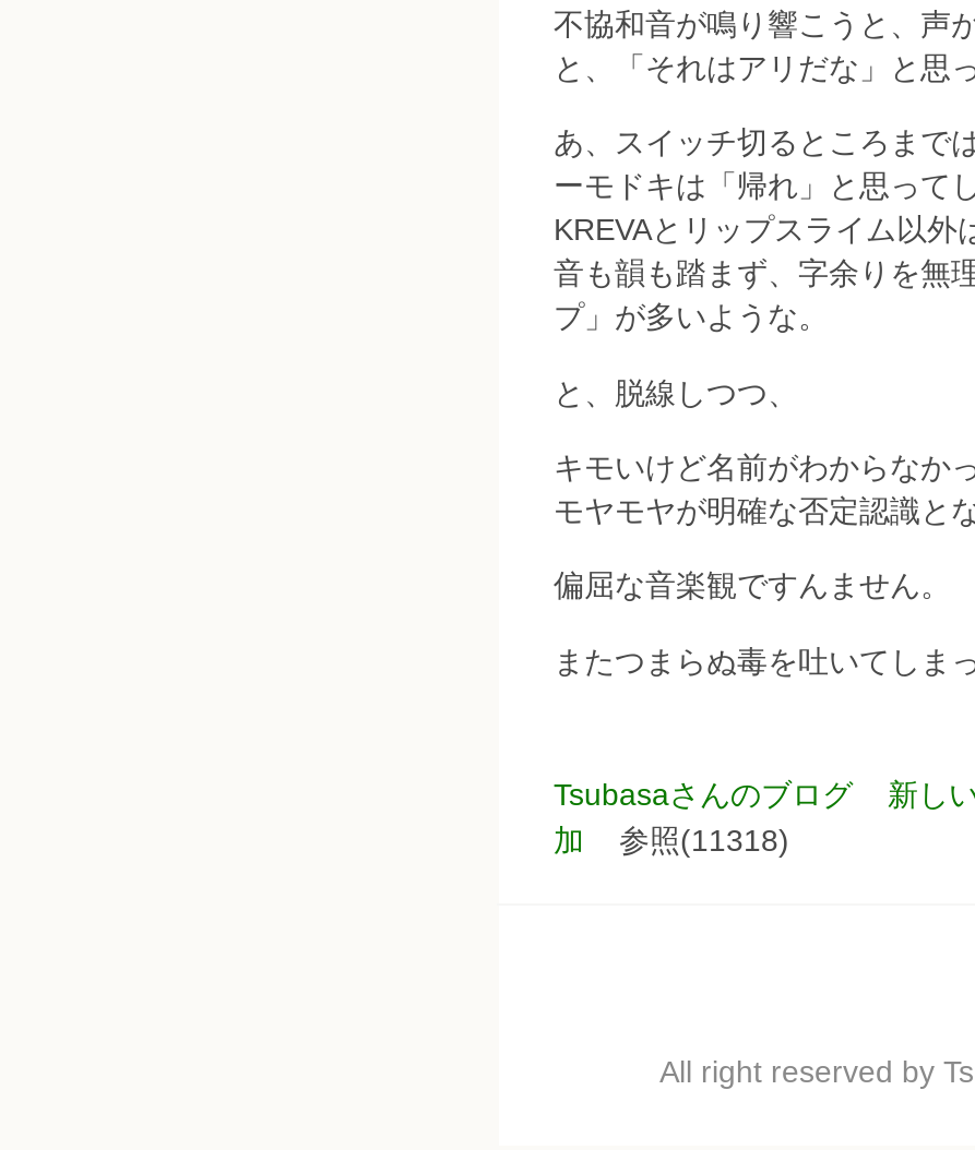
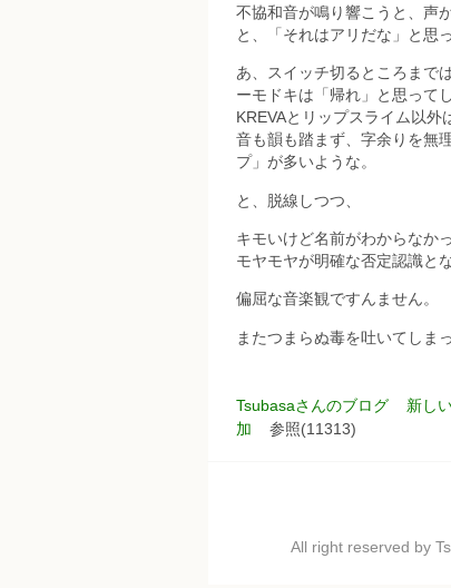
- 加 参照(11318)
+ 加 参照(11313)
